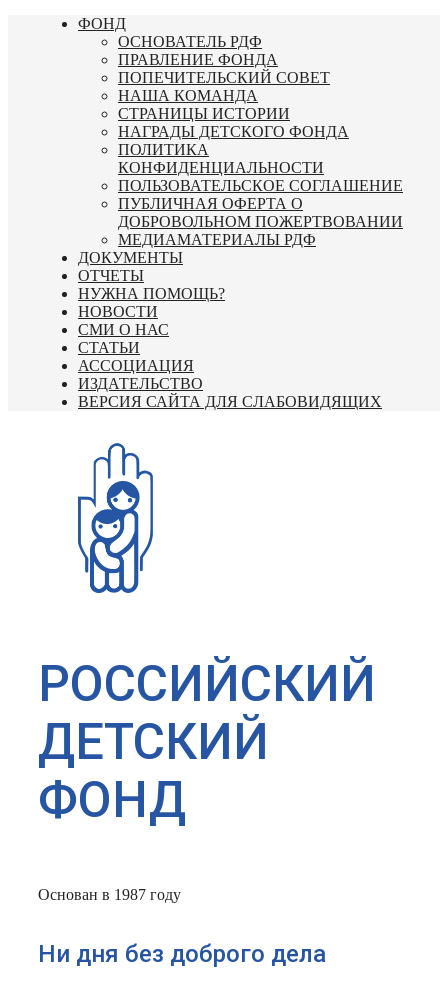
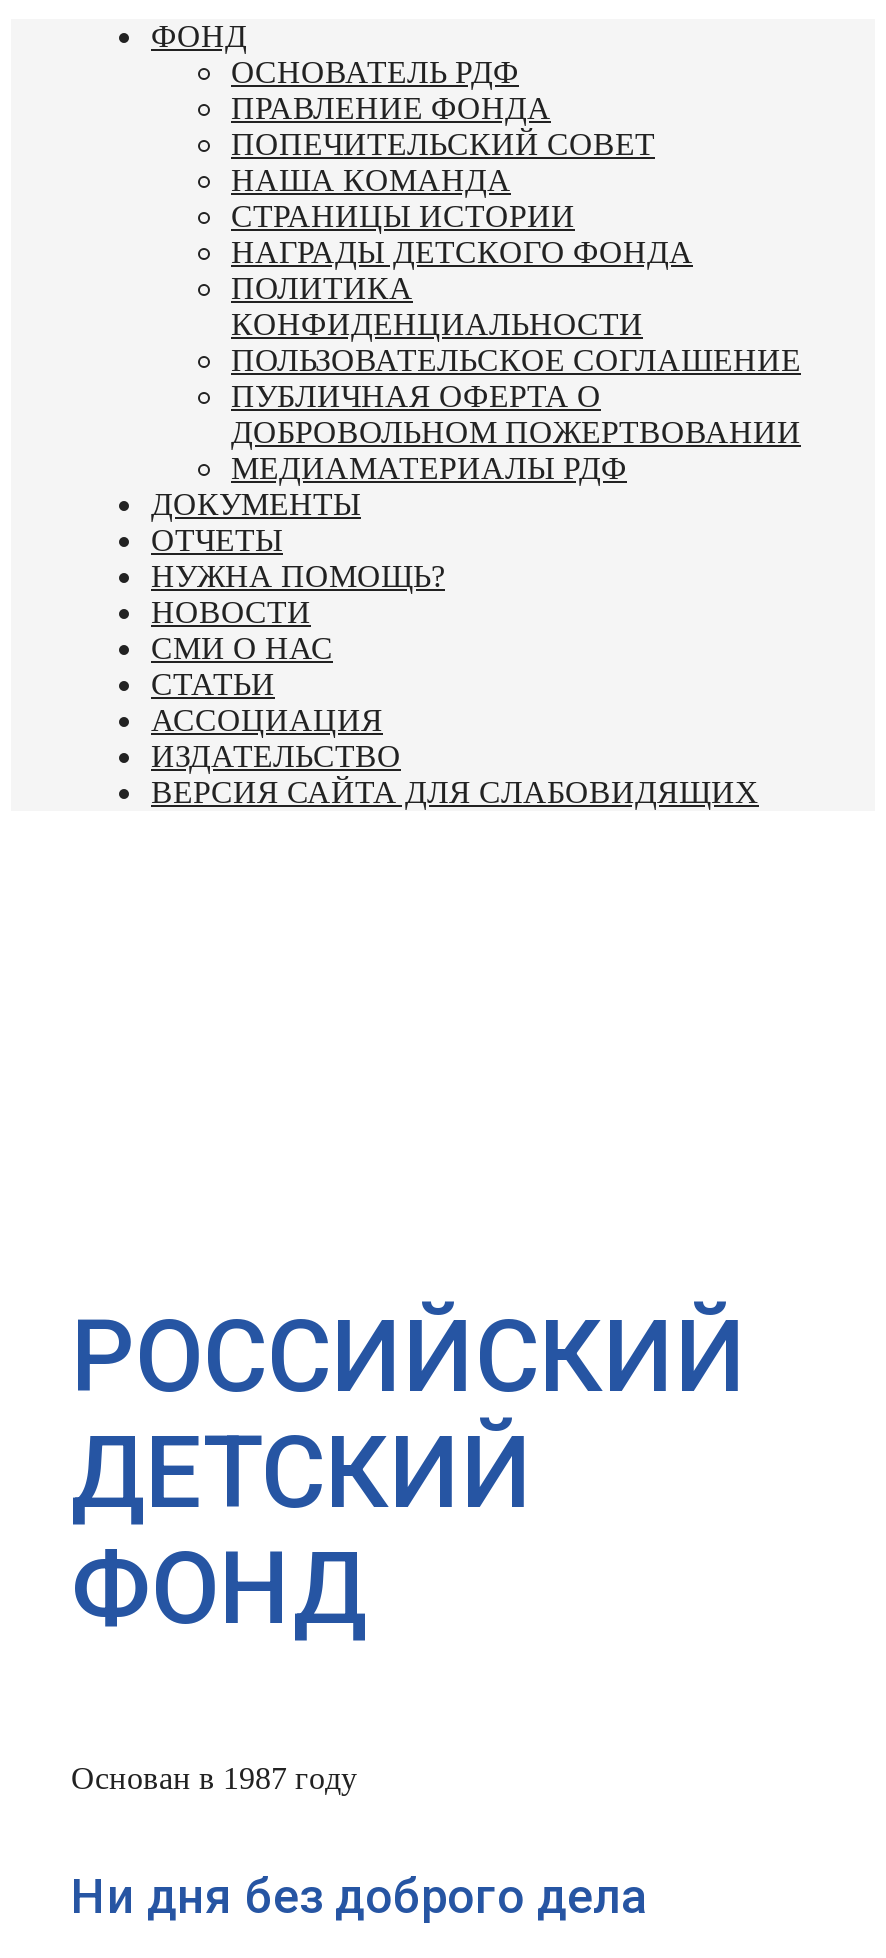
- [image]
